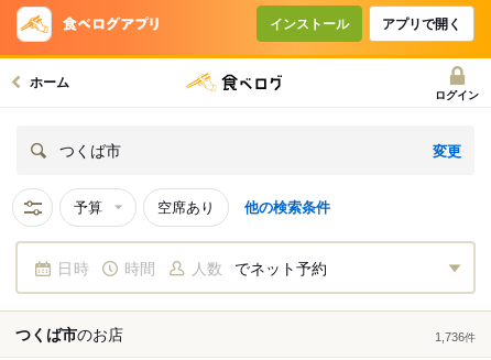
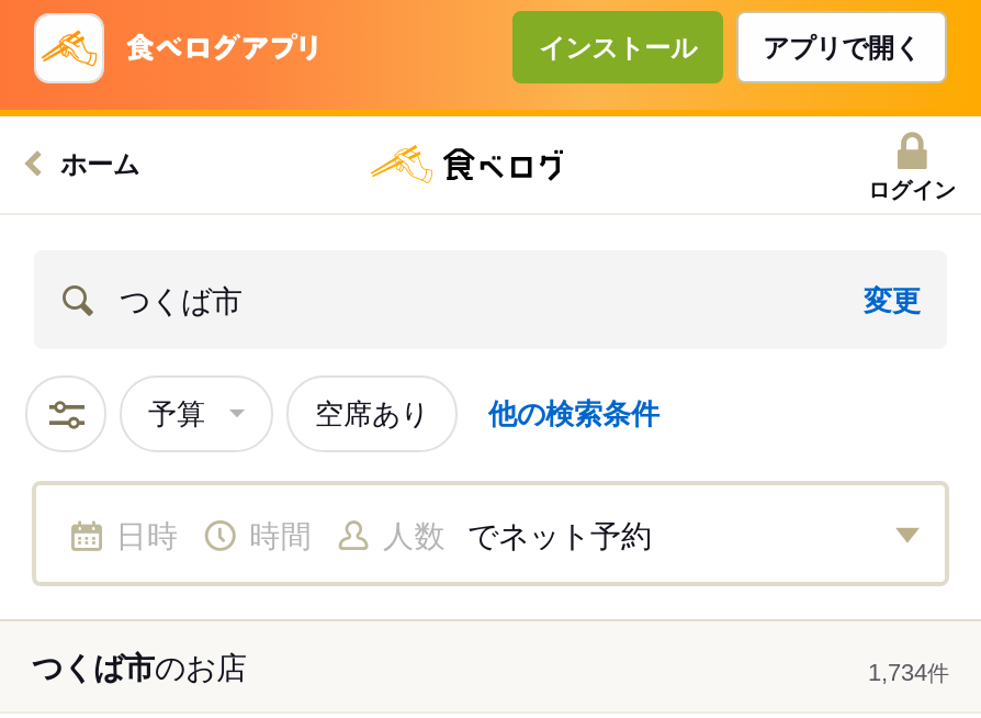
- 1,736件
+ 1,734件
